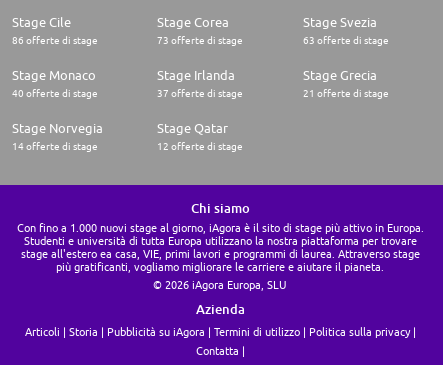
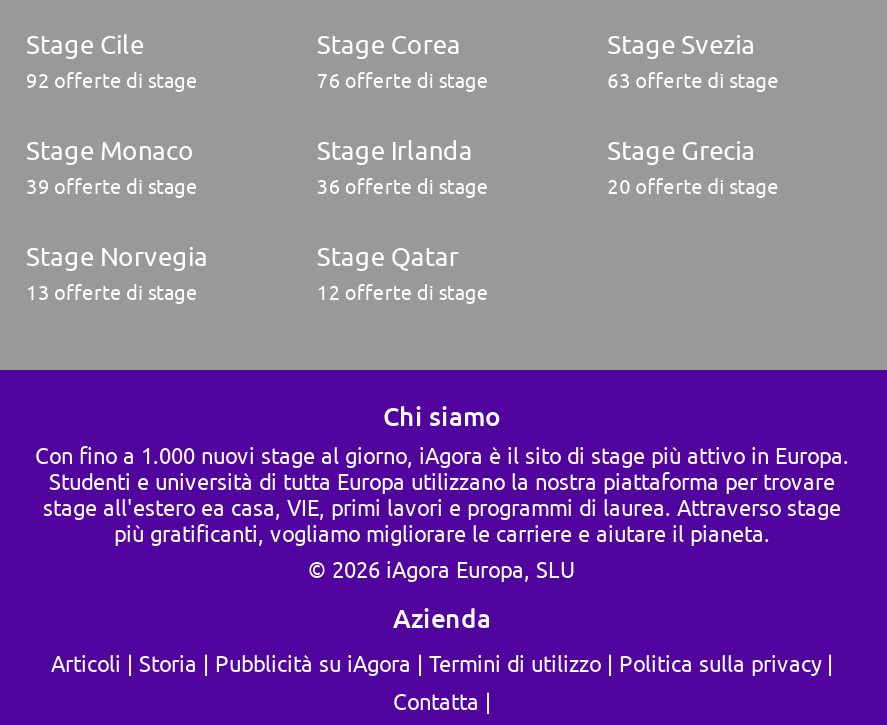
- 86 offerte di stage
+ 92 offerte di stage

- 73 offerte di stage
+ 76 offerte di stage

- 40 offerte di stage
+ 39 offerte di stage

- 37 offerte di stage
+ 36 offerte di stage

- 21 offerte di stage
+ 20 offerte di stage

- 14 offerte di stage
+ 13 offerte di stage
